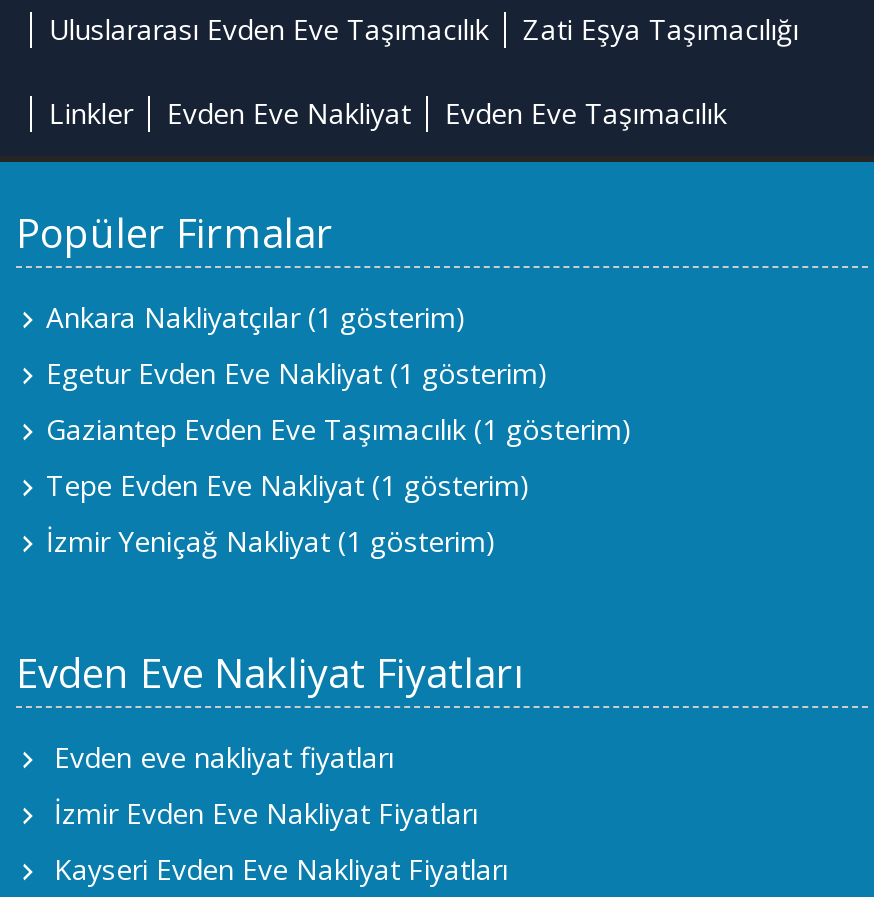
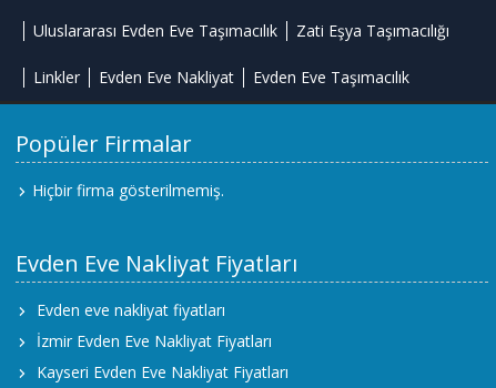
- Ankara Nakliyatçılar (1 gösterim)
- Egetur Evden Eve Nakliyat (1 gösterim)
- Gaziantep Evden Eve Taşımacılık (1 gösterim)
- Tepe Evden Eve Nakliyat (1 gösterim)
- İzmir Yeniçağ Nakliyat (1 gösterim)
+ Hiçbir firma gösterilmemiş.
